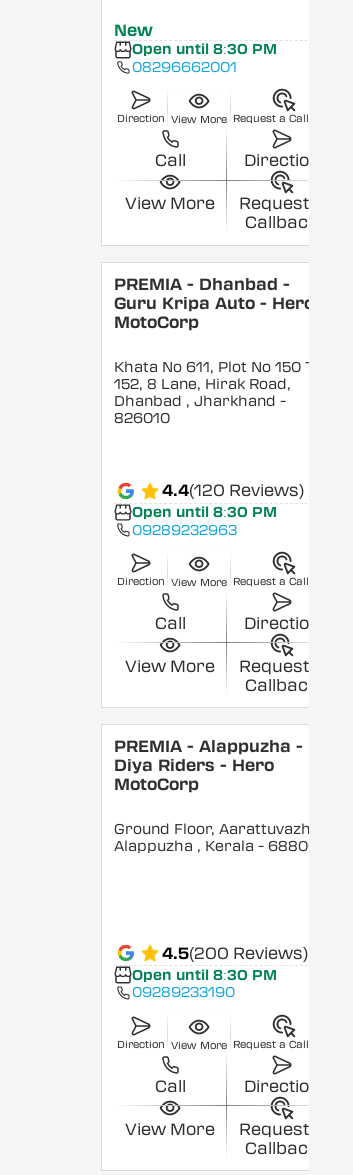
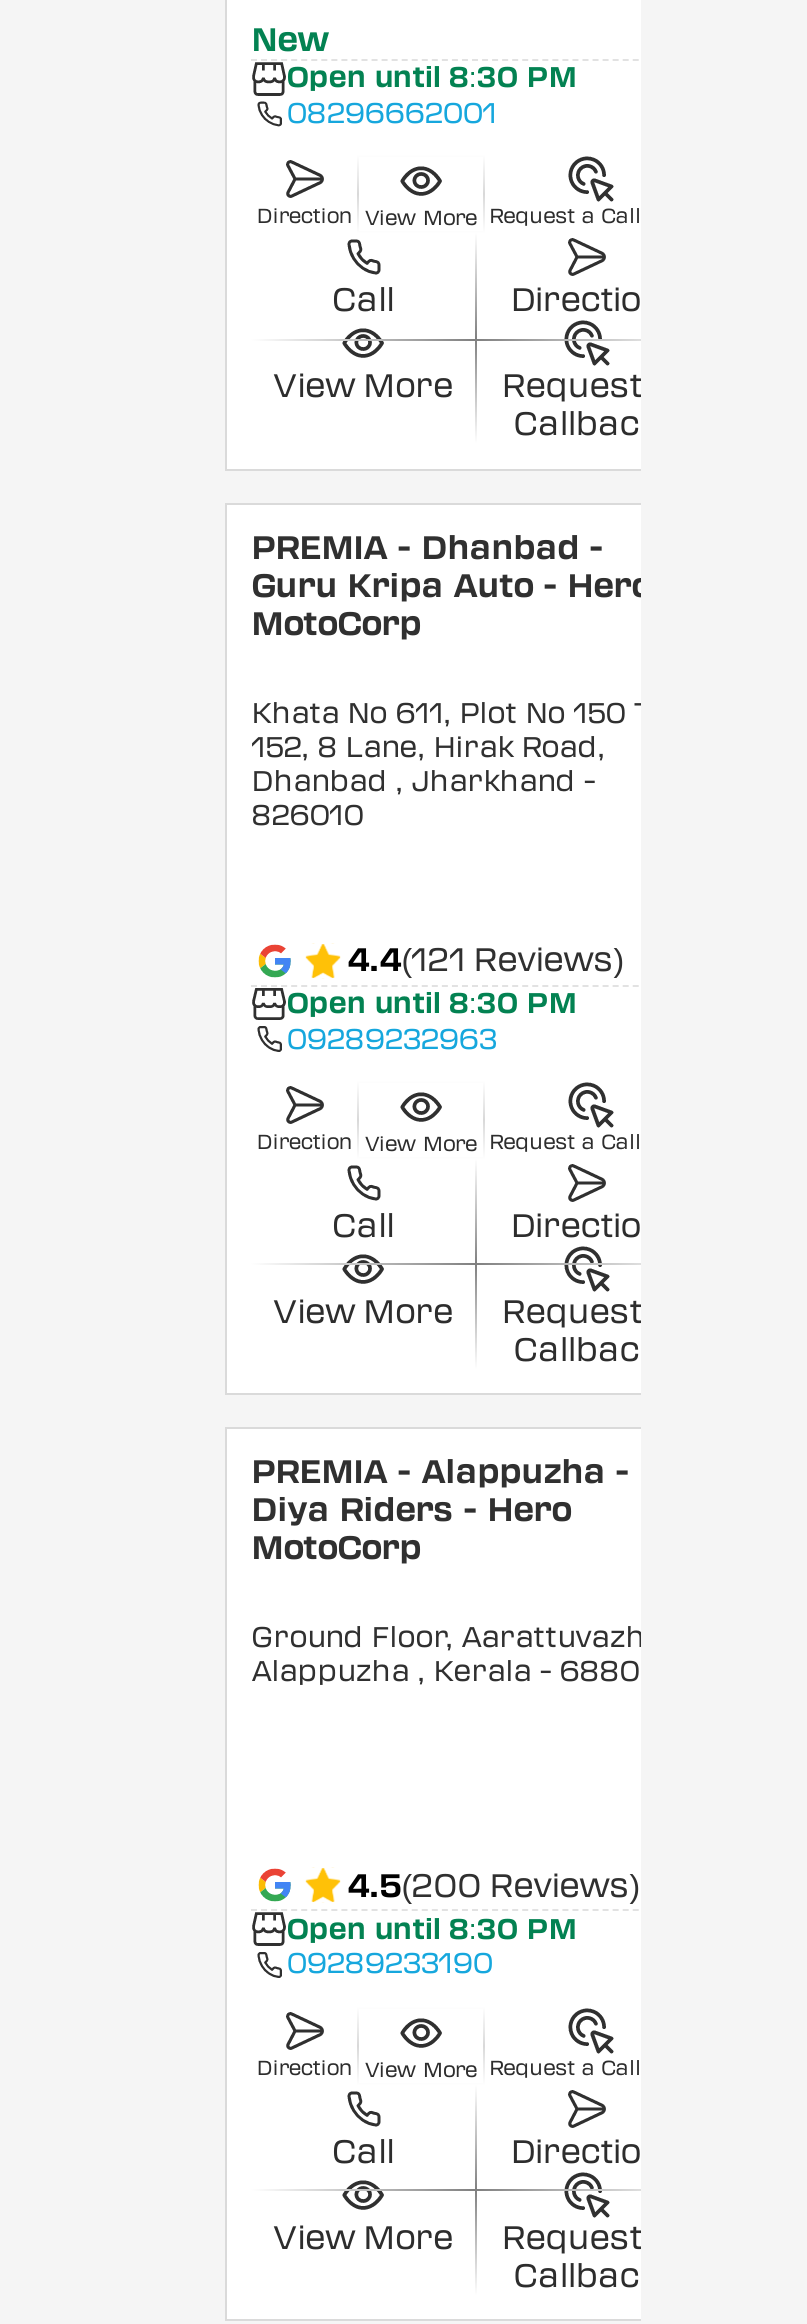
- 4.4(120 Reviews)
+ 4.4(121 Reviews)
